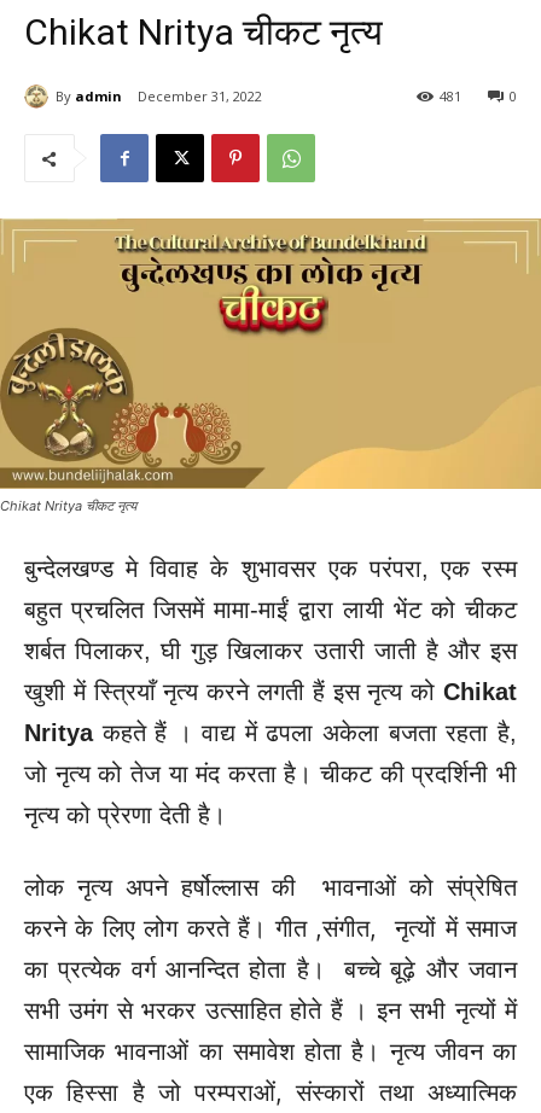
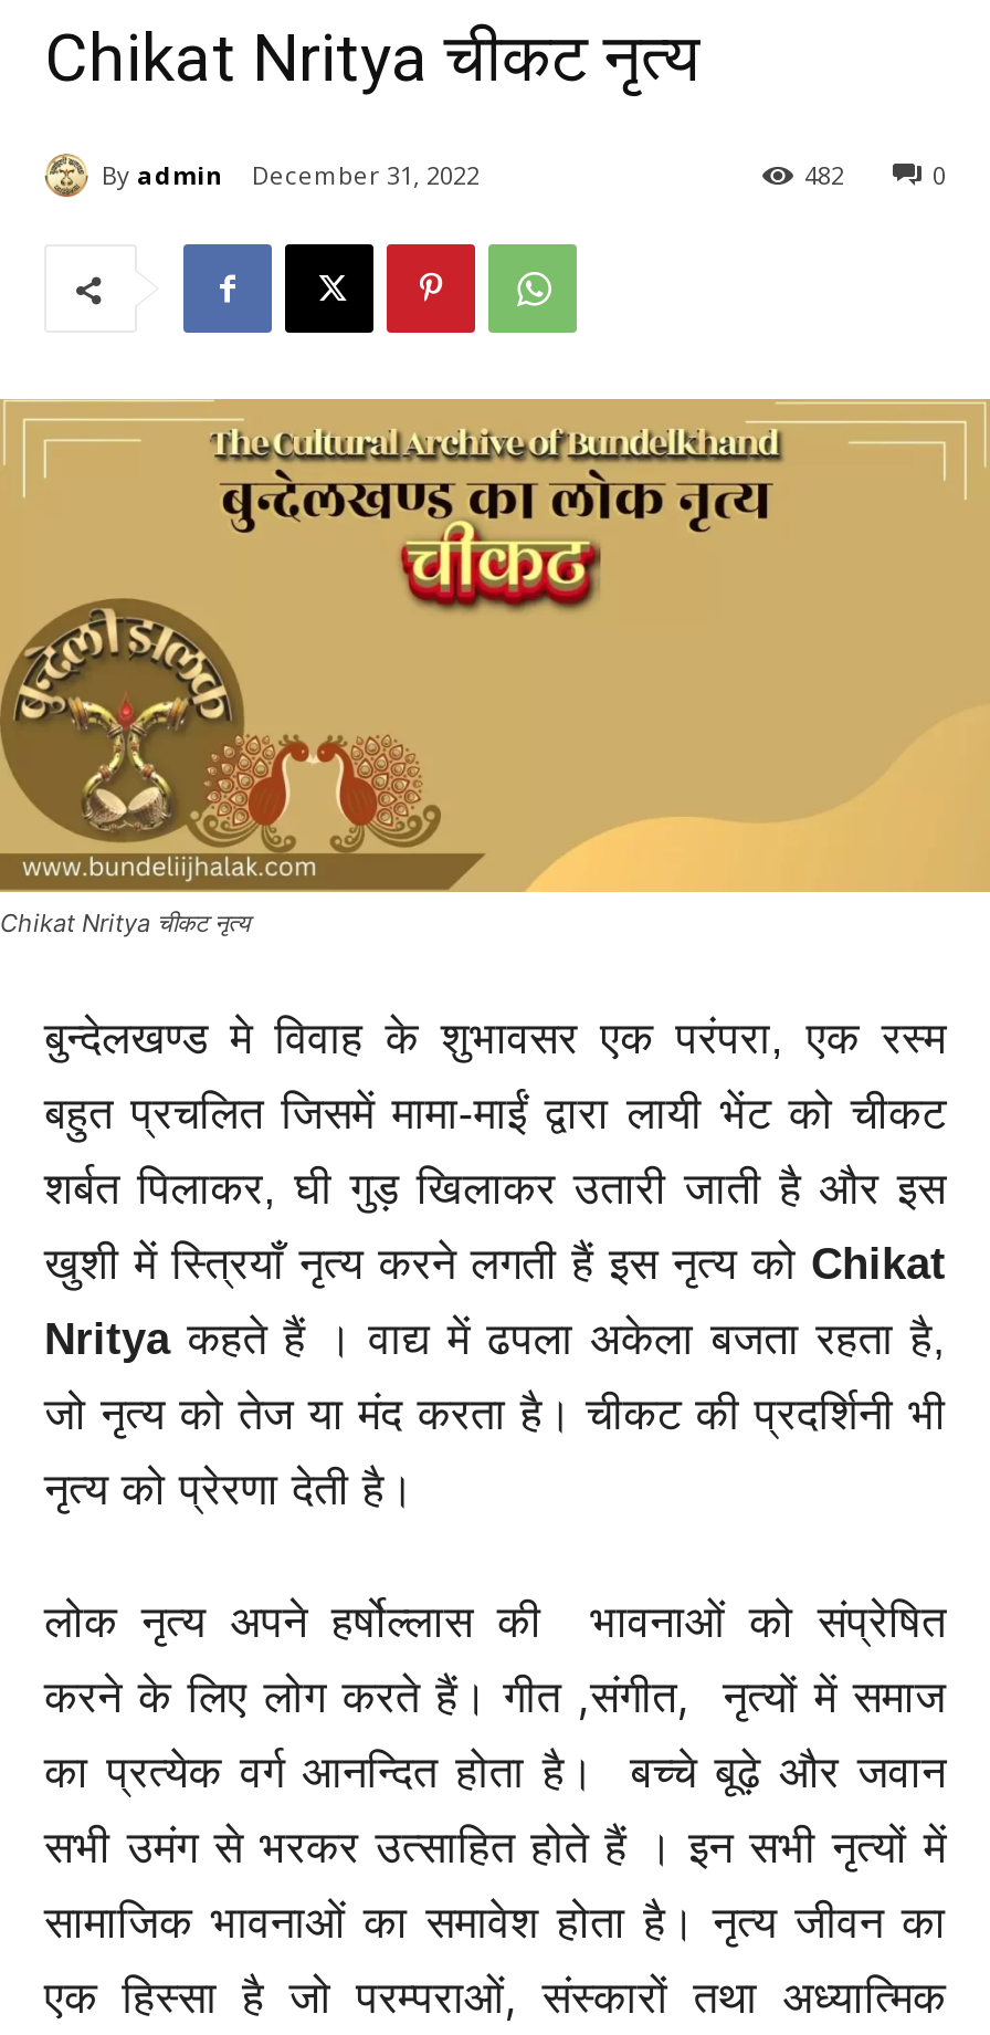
- 481
+ 482
